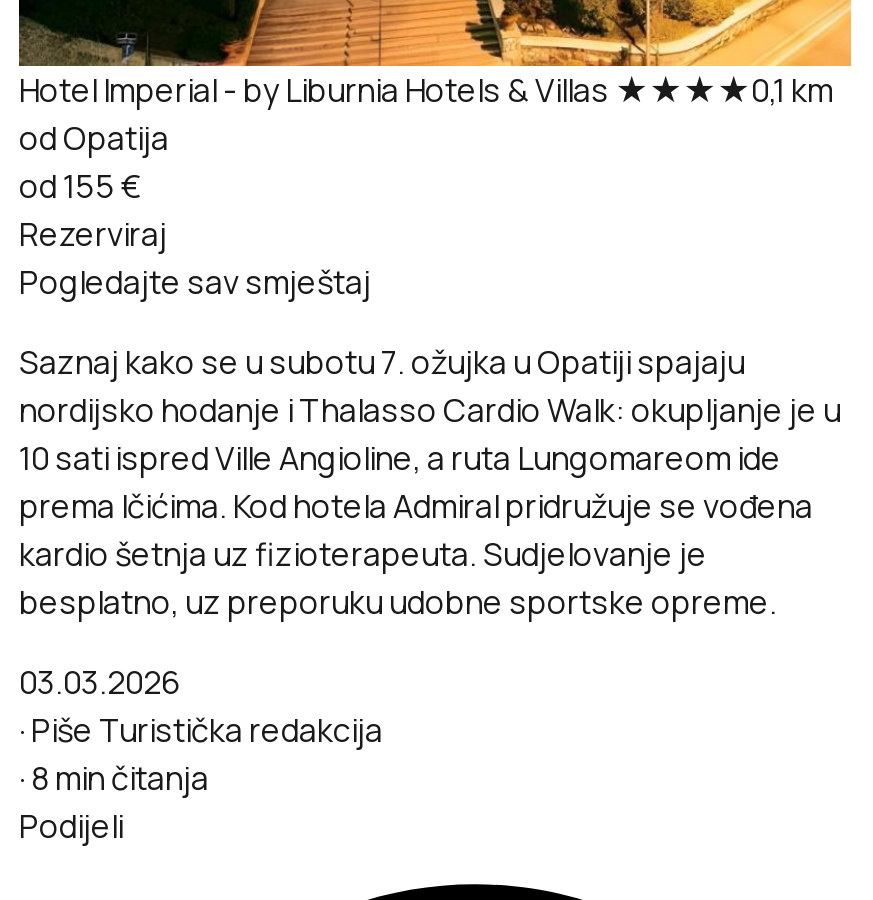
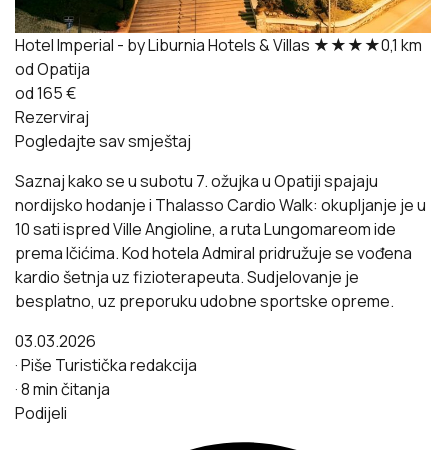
- od 155 €
+ od 165 €
